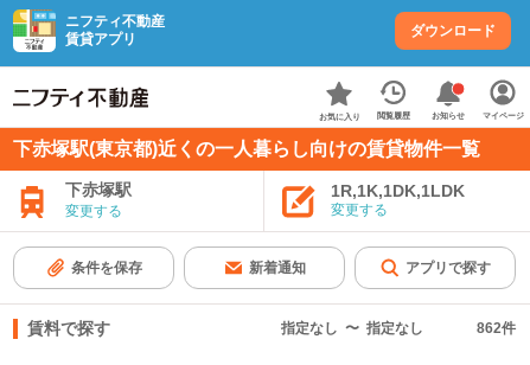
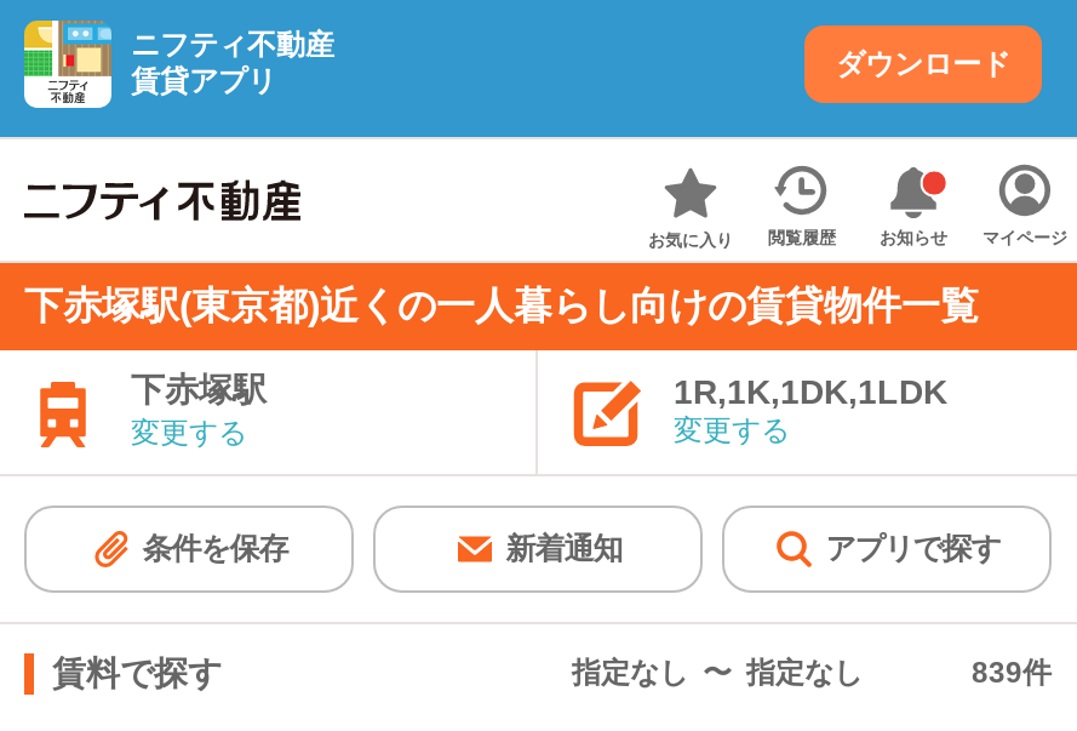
- 862件
+ 839件
